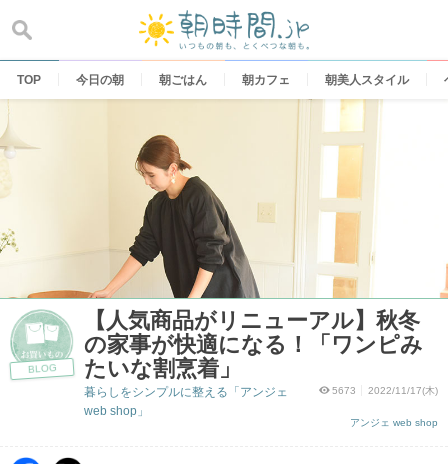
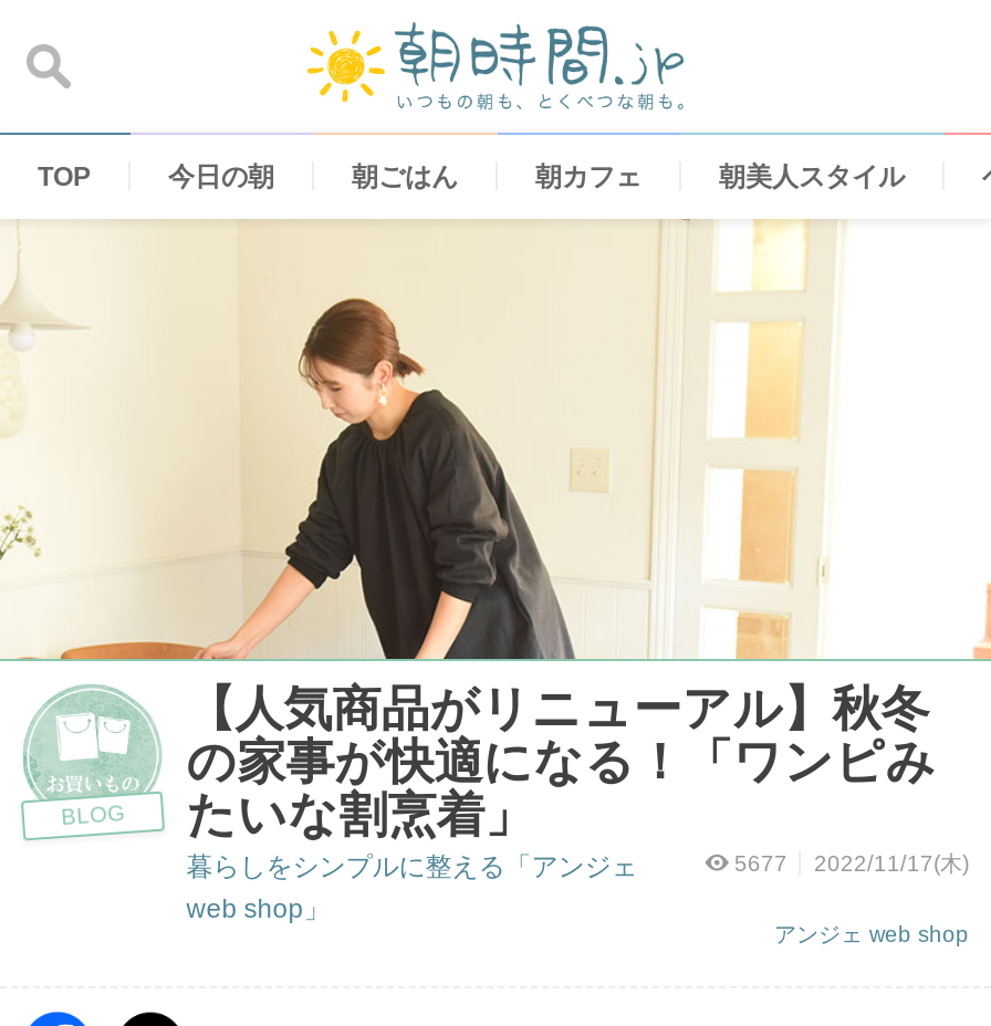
- 5673 2022/11/17(木)
+ 5677 2022/11/17(木)
